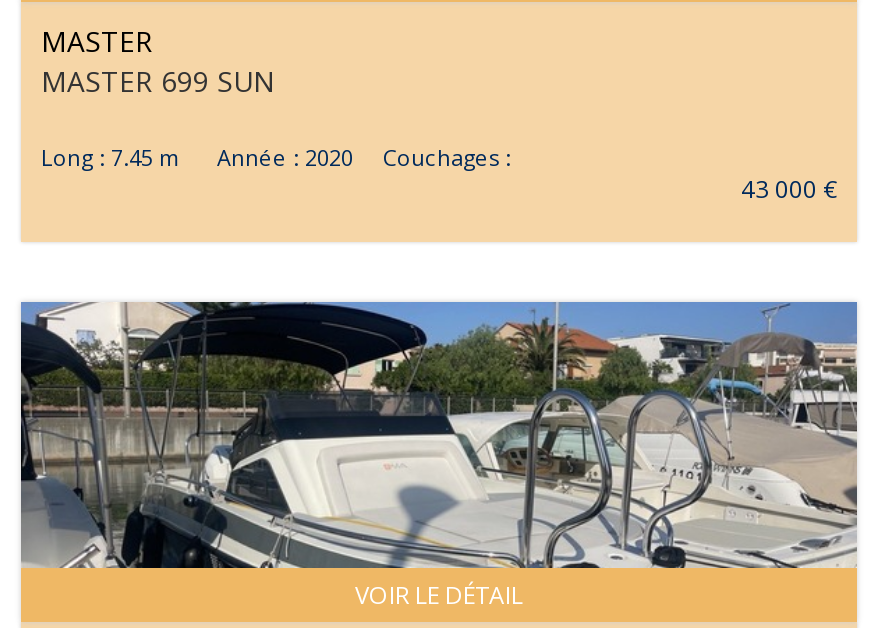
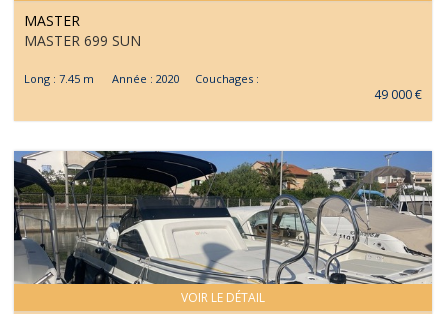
- 43 000 €
+ 49 000 €
